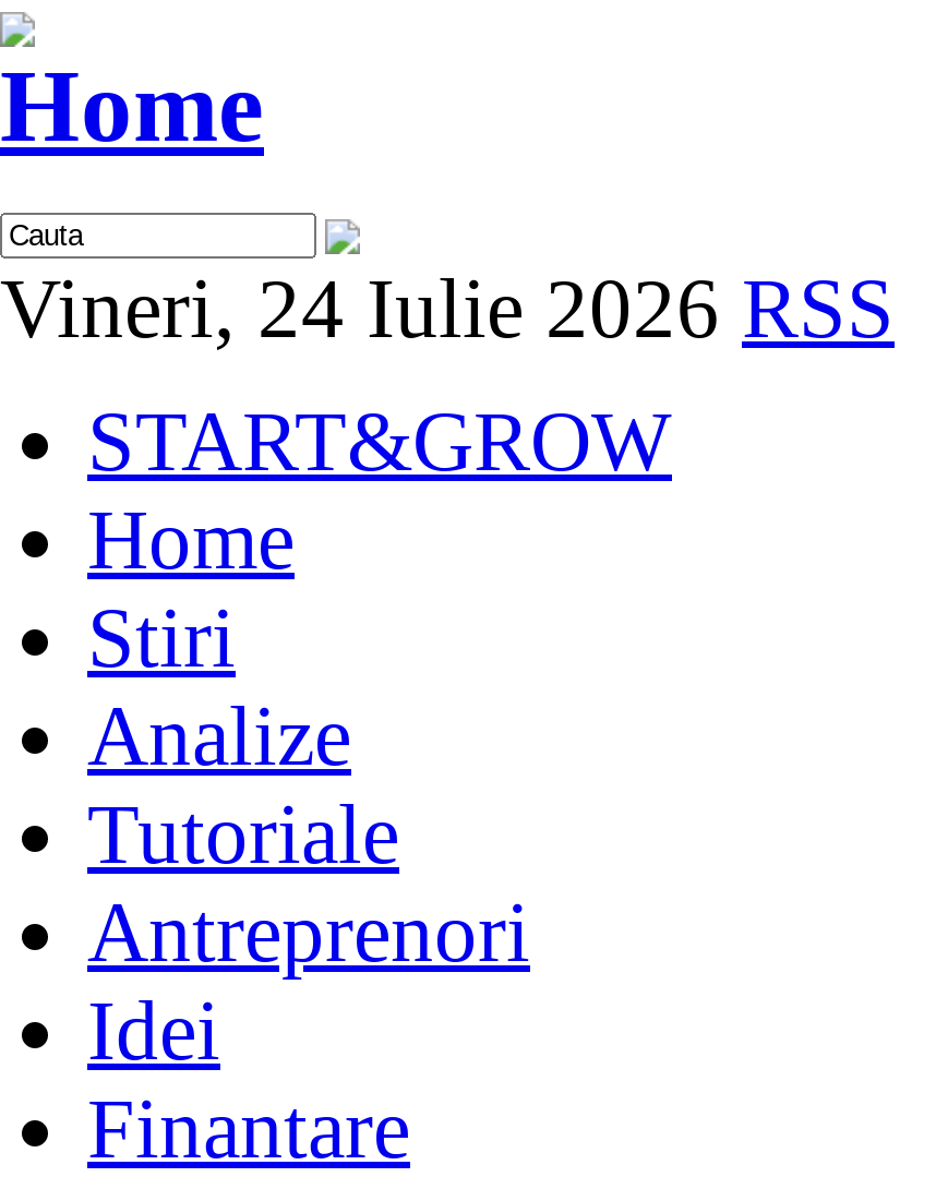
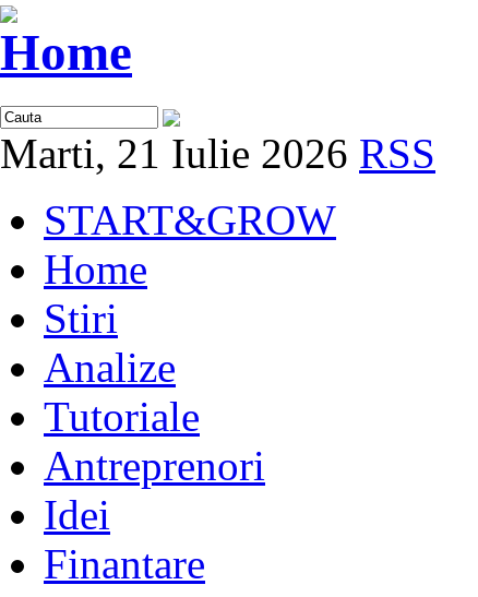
- Vineri, 24 Iulie 2026 RSS
+ Marti, 21 Iulie 2026 RSS
